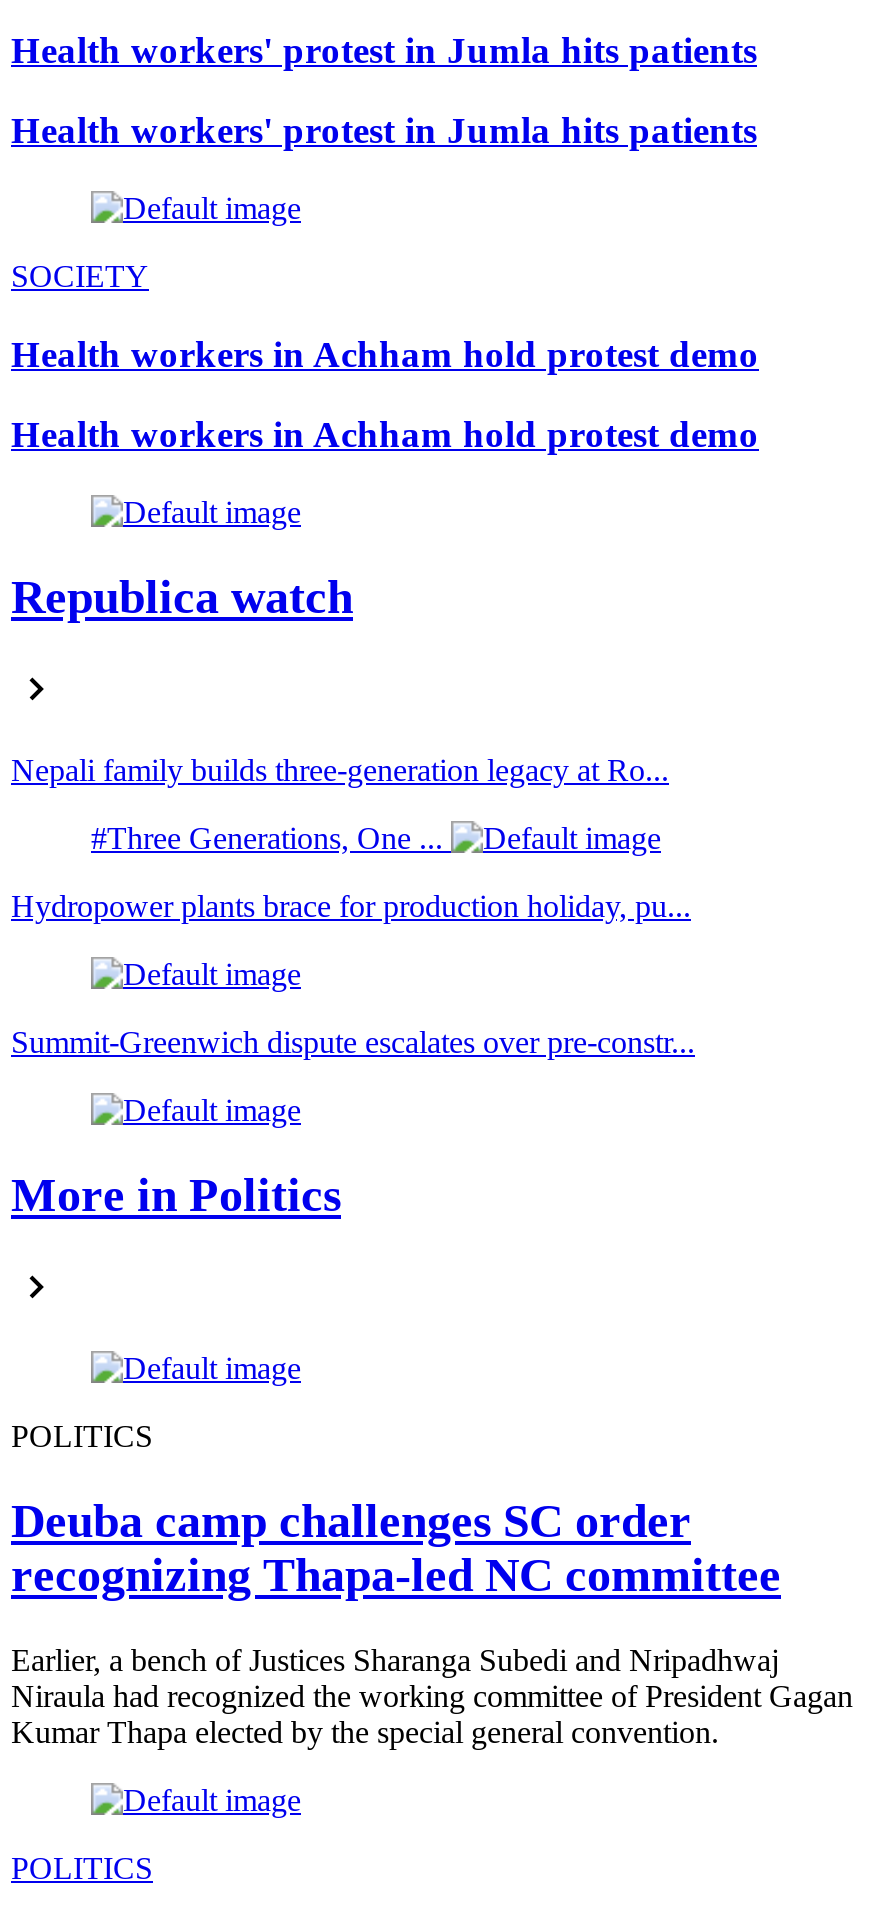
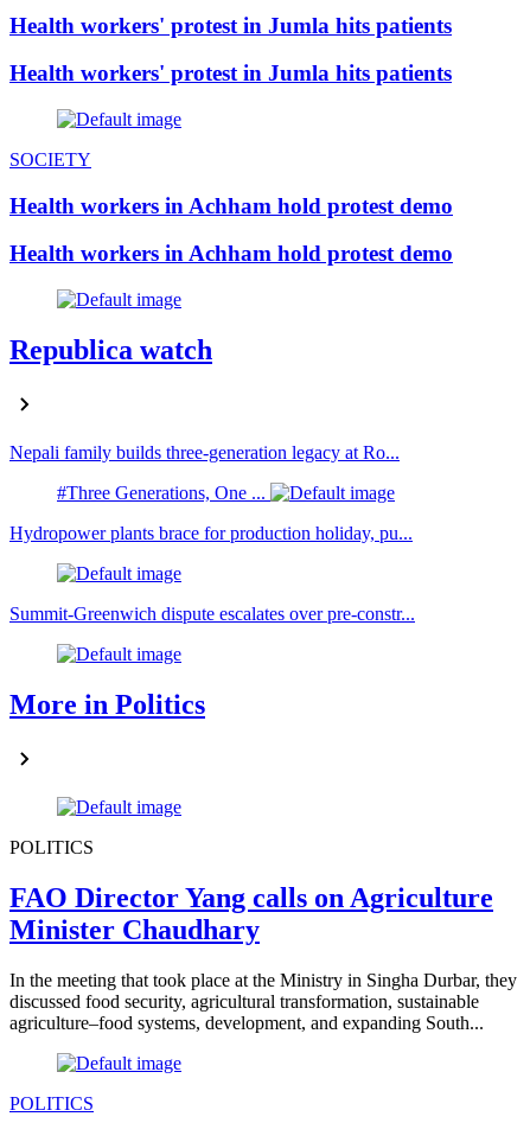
- Deuba camp challenges SC order
- recognizing Thapa-led NC committee
+ FAO Director Yang calls on Agriculture
+ Minister Chaudhary

- Earlier, a bench of Justices Sharanga Subedi and Nripadhwaj
- Niraula had recognized the working committee of President Gagan
- Kumar Thapa elected by the special general convention.
+ In the meeting that took place at the Ministry in Singha Durbar, they
+ discussed food security, agricultural transformation, sustainable
+ agriculture–food systems, development, and expanding South...
